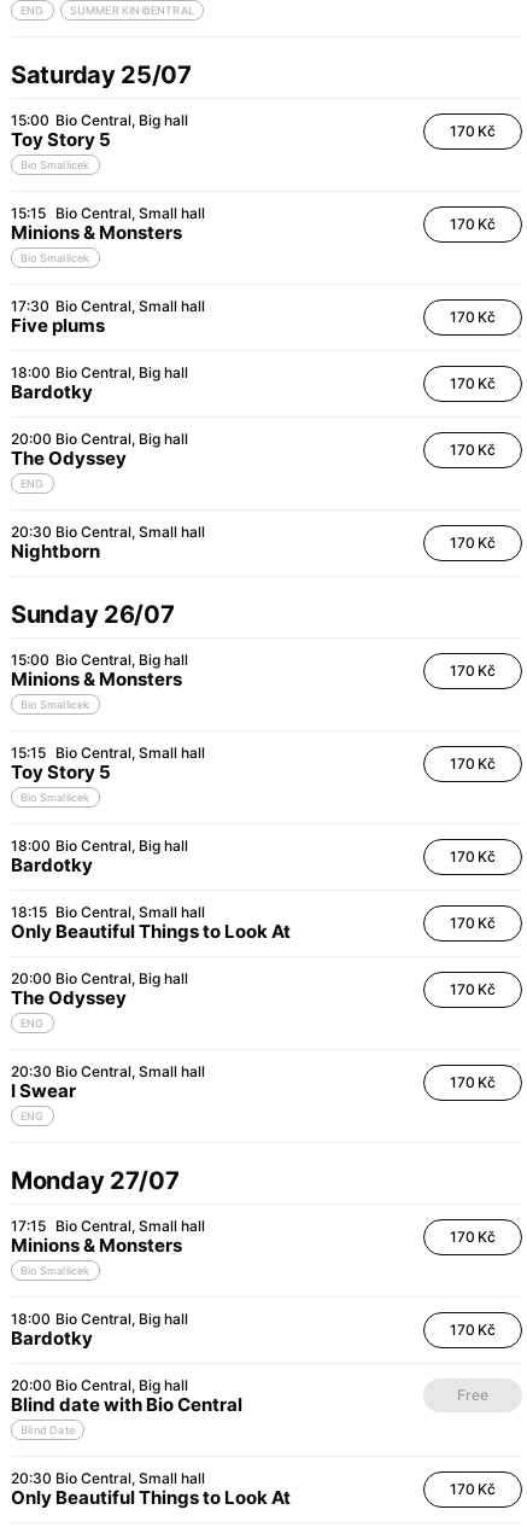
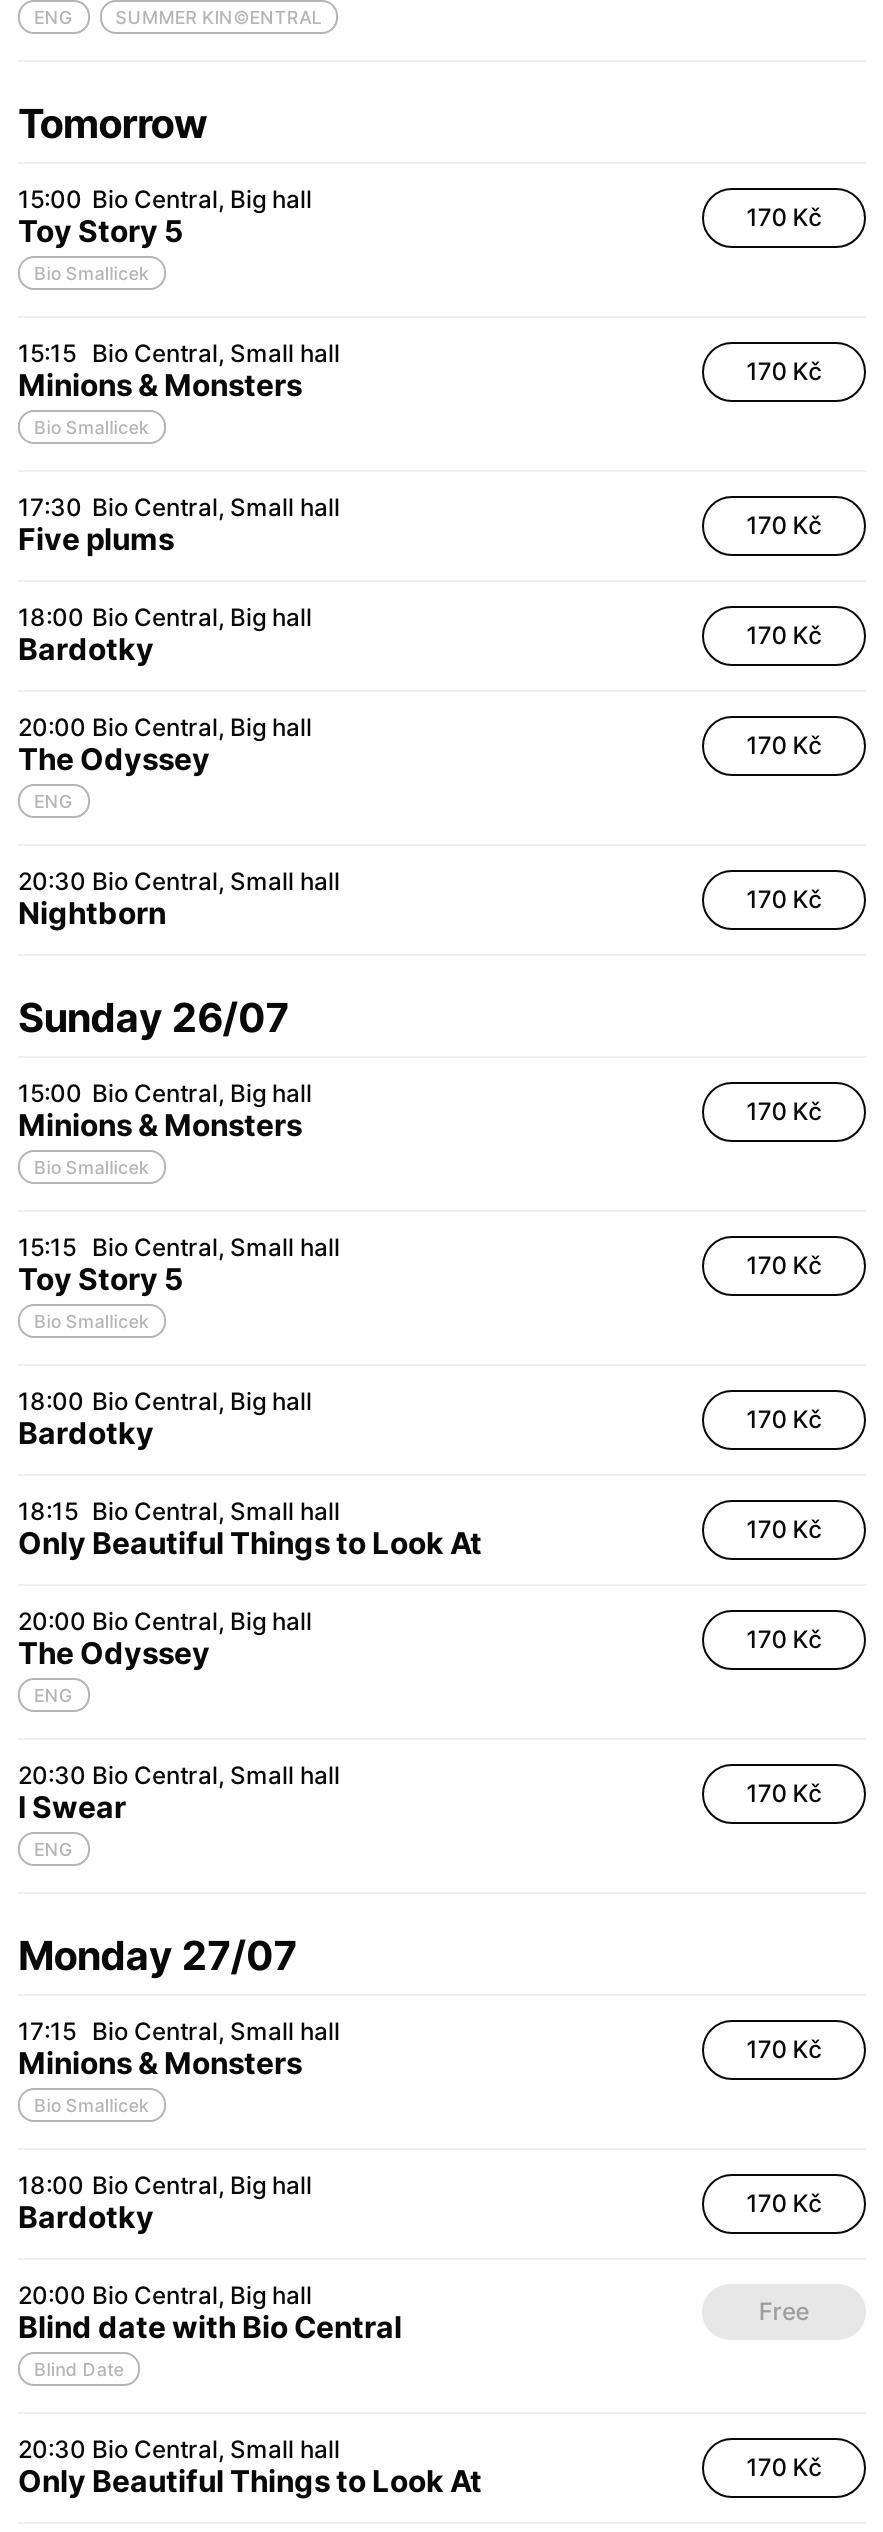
- Saturday 25/07
+ Tomorrow
